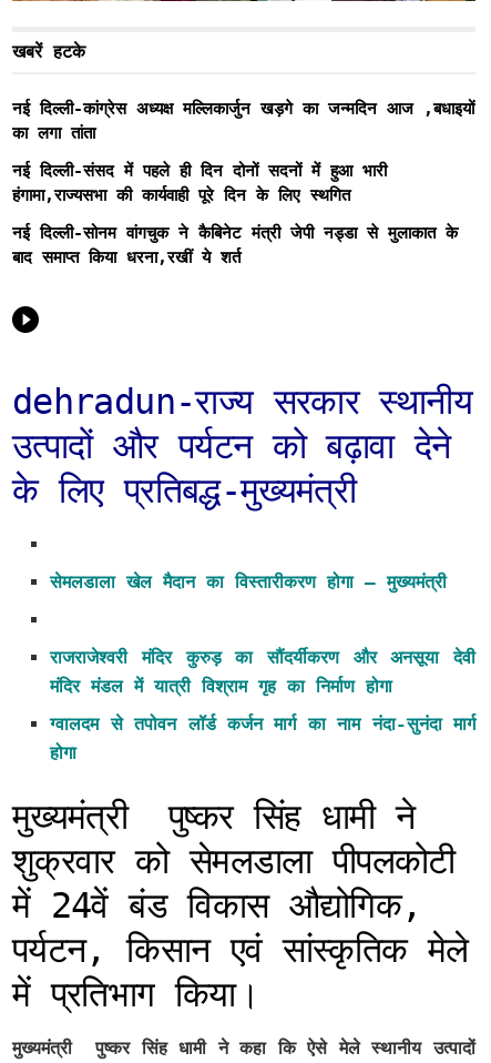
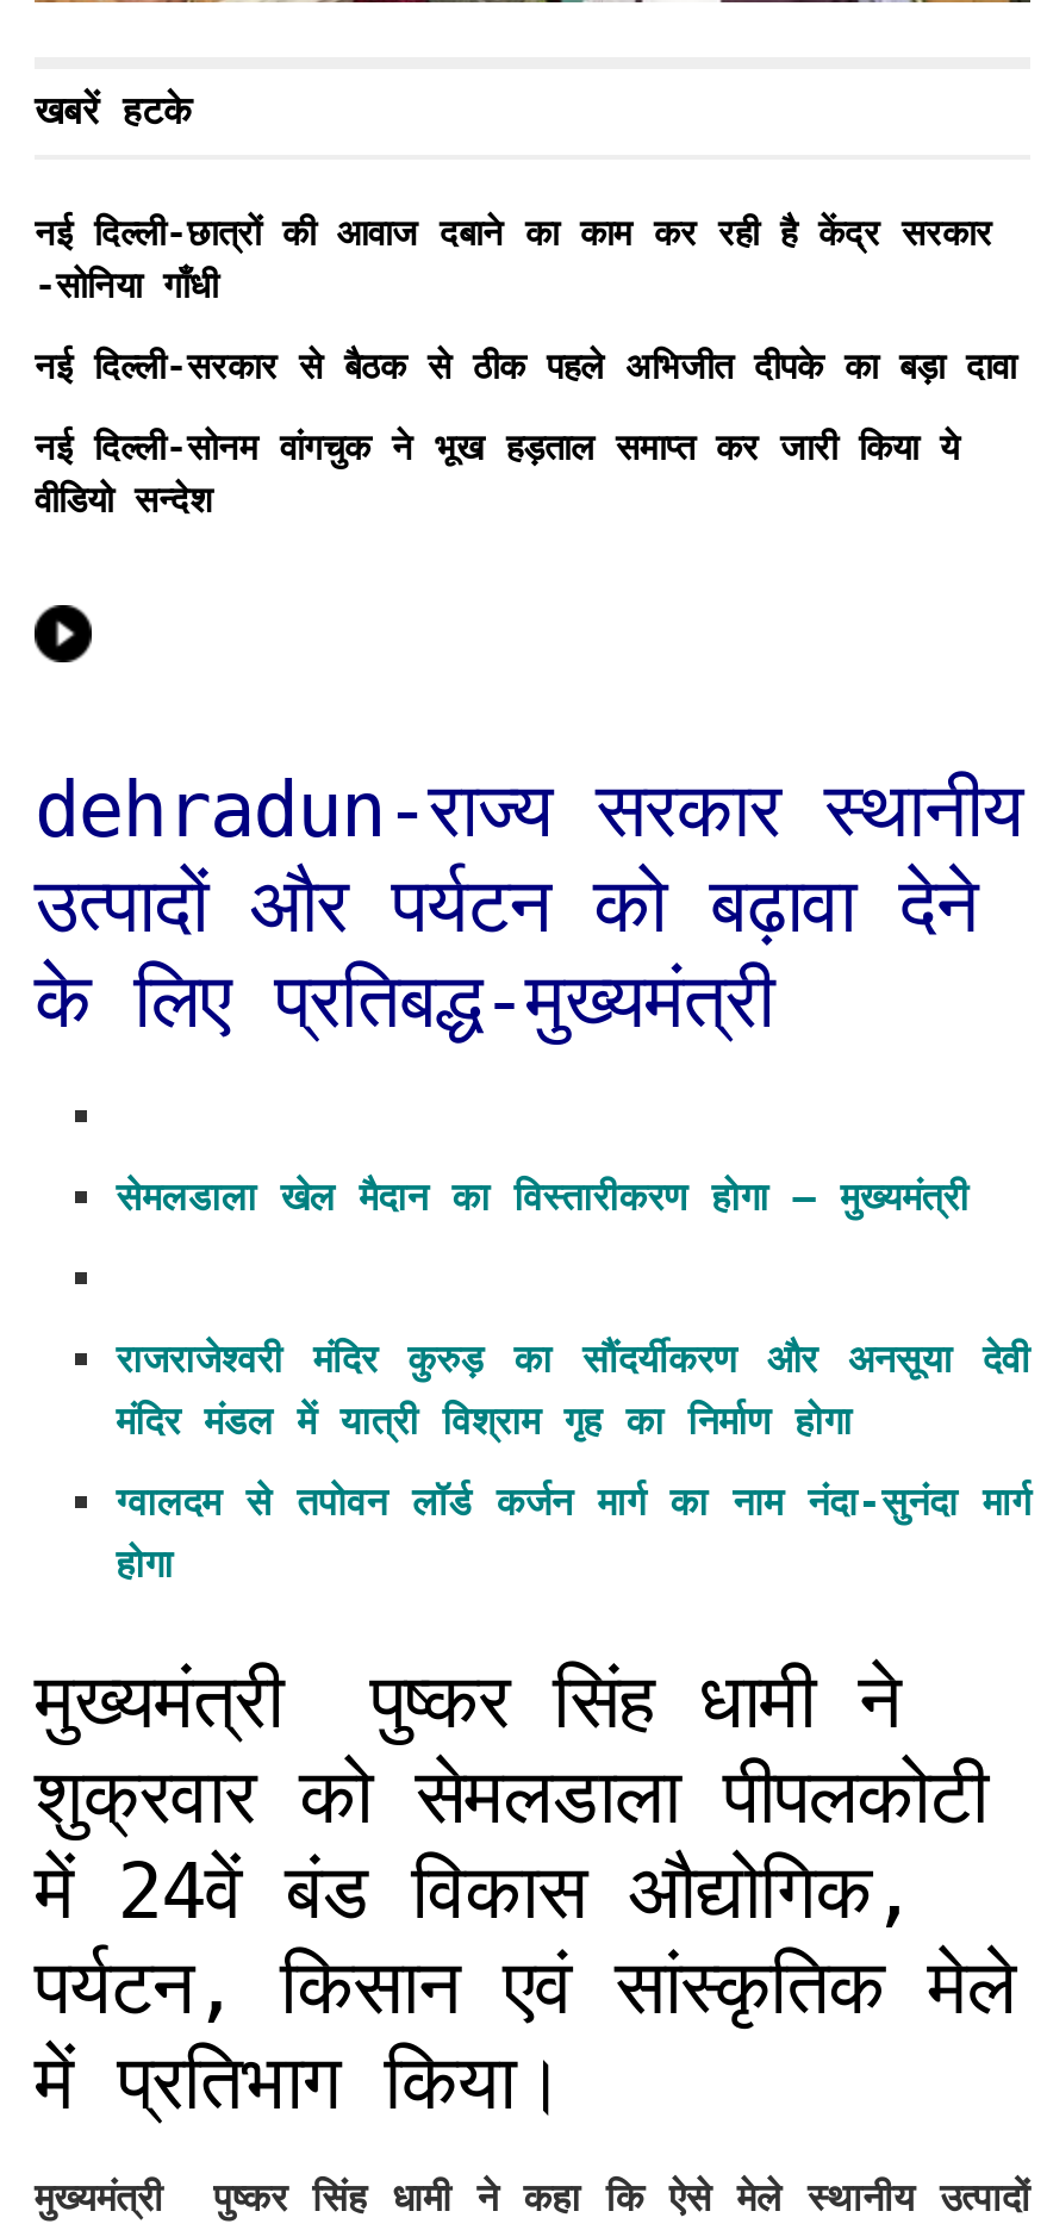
- नई दिल्ली-कांग्रेस अध्यक्ष मल्लिकार्जुन खड़गे का जन्मदिन आज ,बधाइयों
- का लगा तांता
+ नई दिल्ली-छात्रों की आवाज दबाने का काम कर रही है केंद्र सरकार
+ -सोनिया गाँधी

- नई दिल्ली-संसद में पहले ही दिन दोनों सदनों में हुआ भारी
- हंगामा,राज्यसभा की कार्यवाही पूरे दिन के लिए स्थगित
+ नई दिल्ली-सरकार से बैठक से ठीक पहले अभिजीत दीपके का बड़ा दावा

- नई दिल्ली-सोनम वांगचुक ने कैबिनेट मंत्री जेपी नड्डा से मुलाकात के
- बाद समाप्त किया धरना,रखीं ये शर्त
+ नई दिल्ली-सोनम वांगचुक ने भूख हड़ताल समाप्त कर जारी किया ये
+ वीडियो सन्देश
